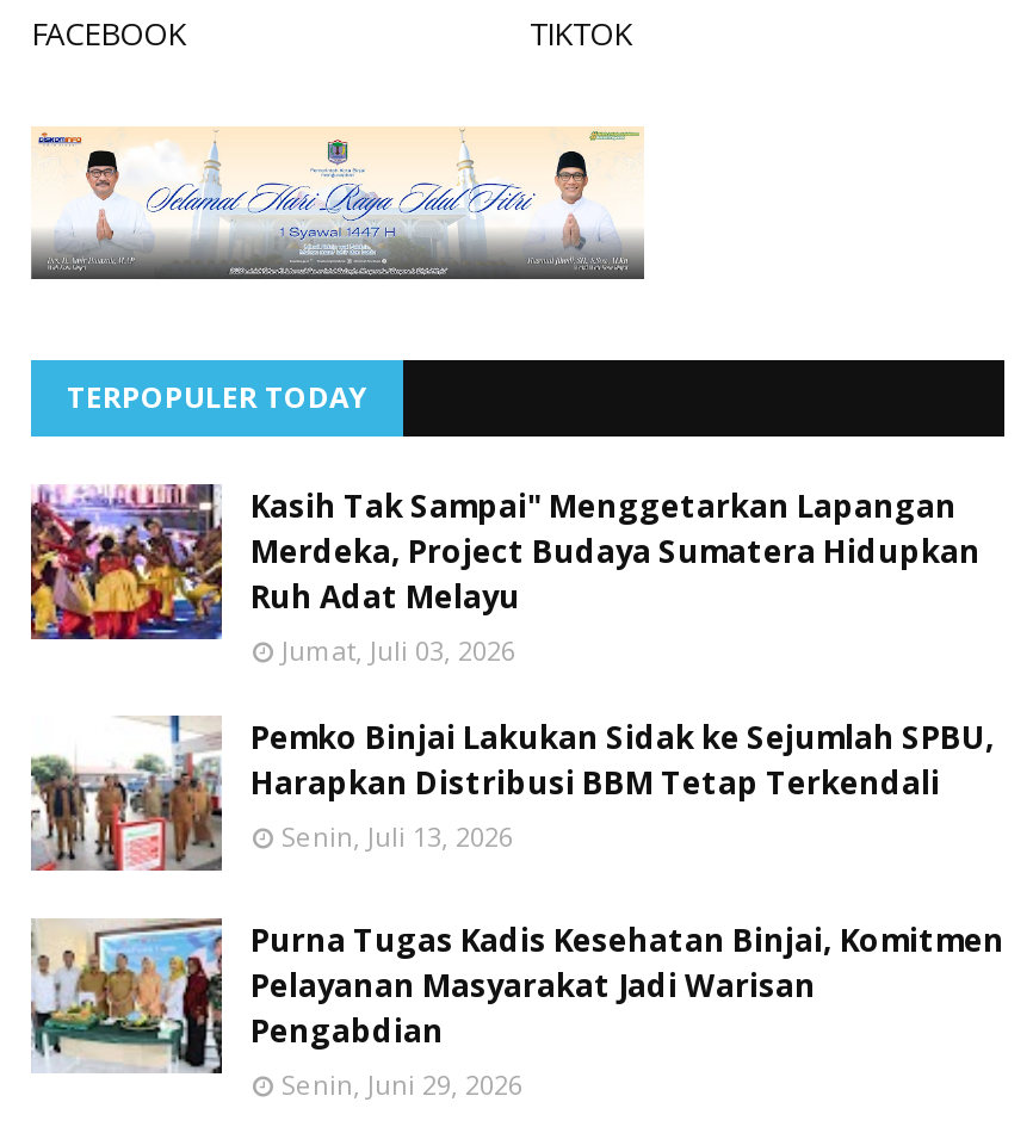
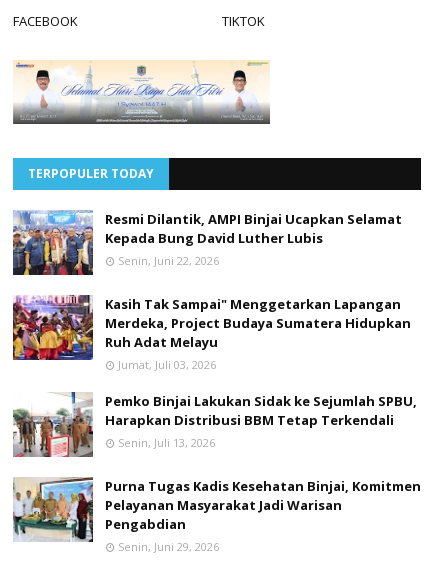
+ [image]
+ Resmi Dilantik, AMPI Binjai Ucapkan Selamat
+ Kepada Bung David Luther Lubis
+ Senin, Juni 22, 2026
